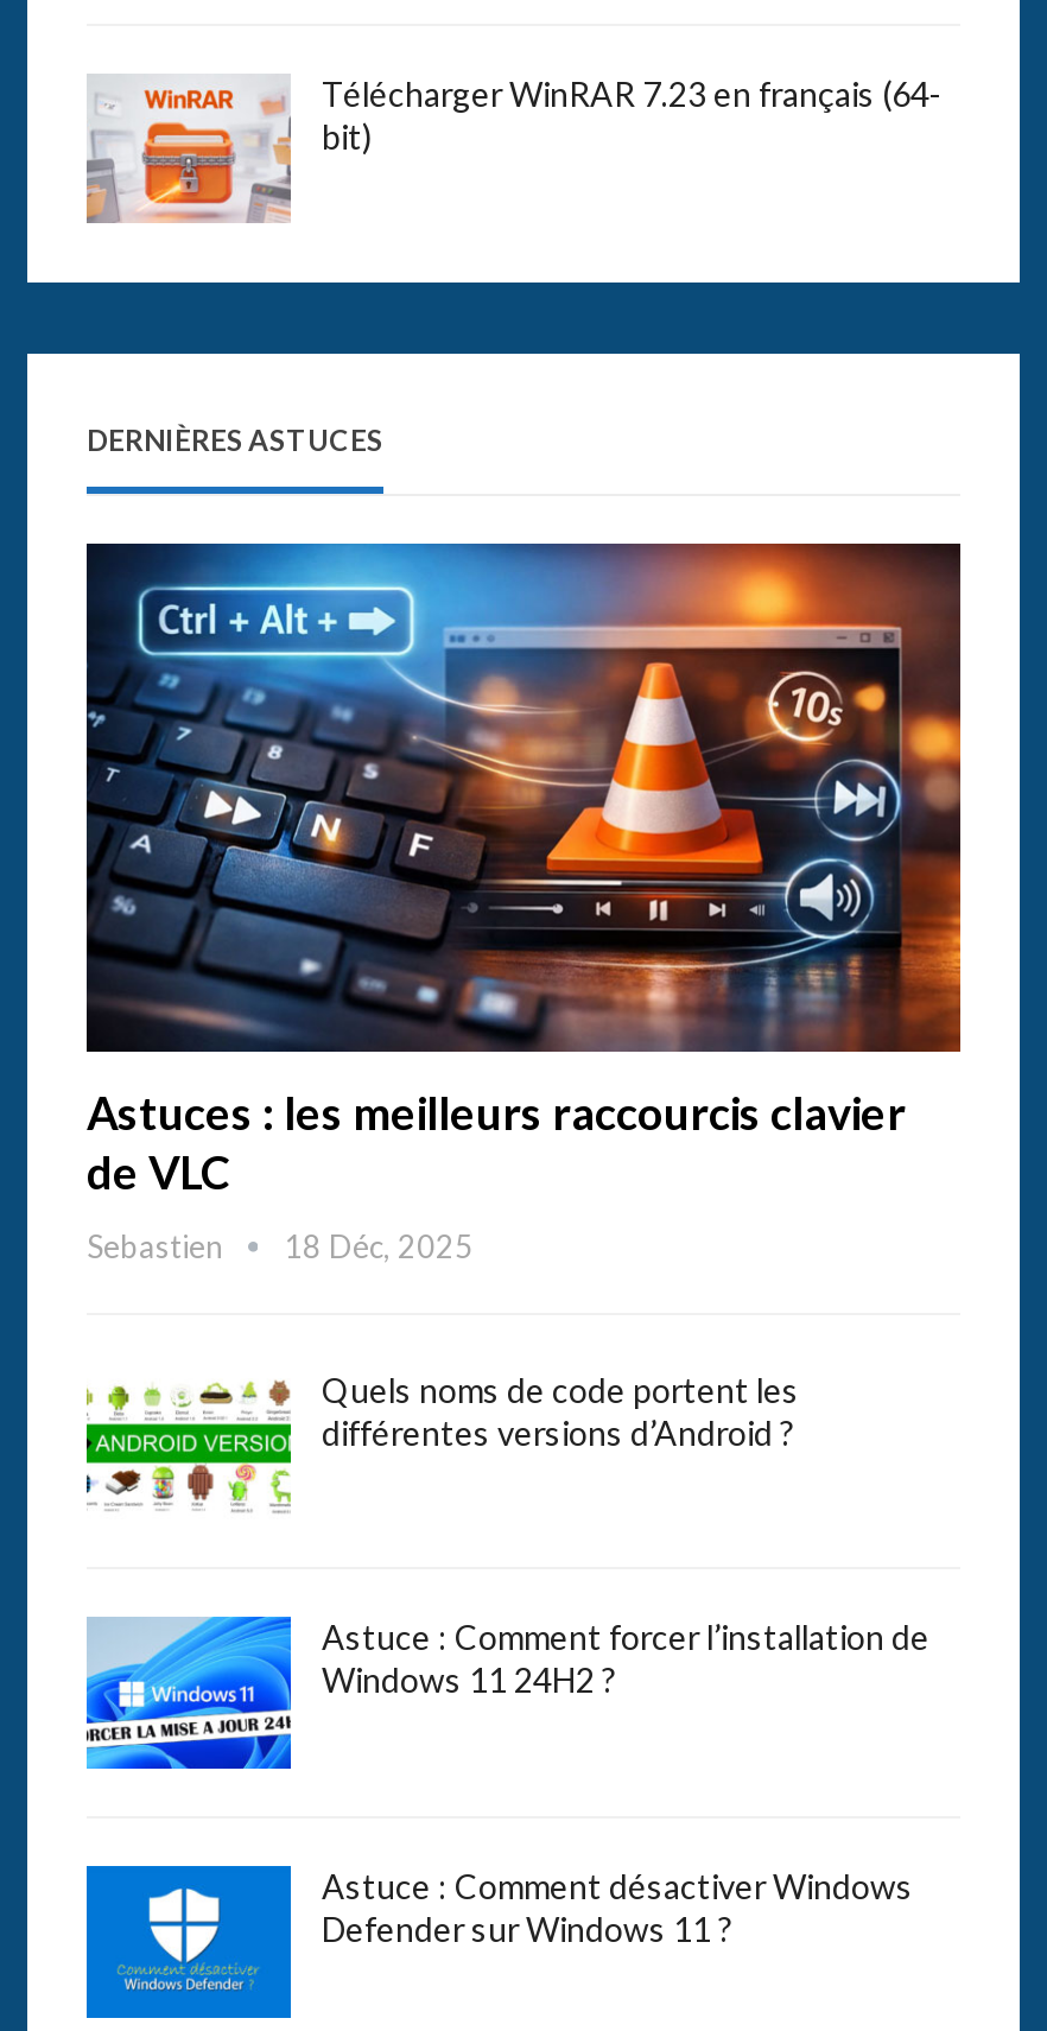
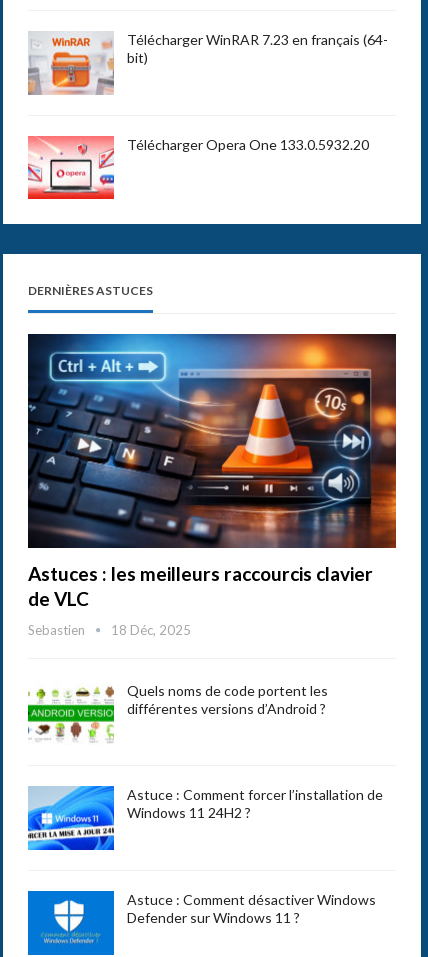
+ [image]
+ Télécharger Opera One 133.0.5932.20
